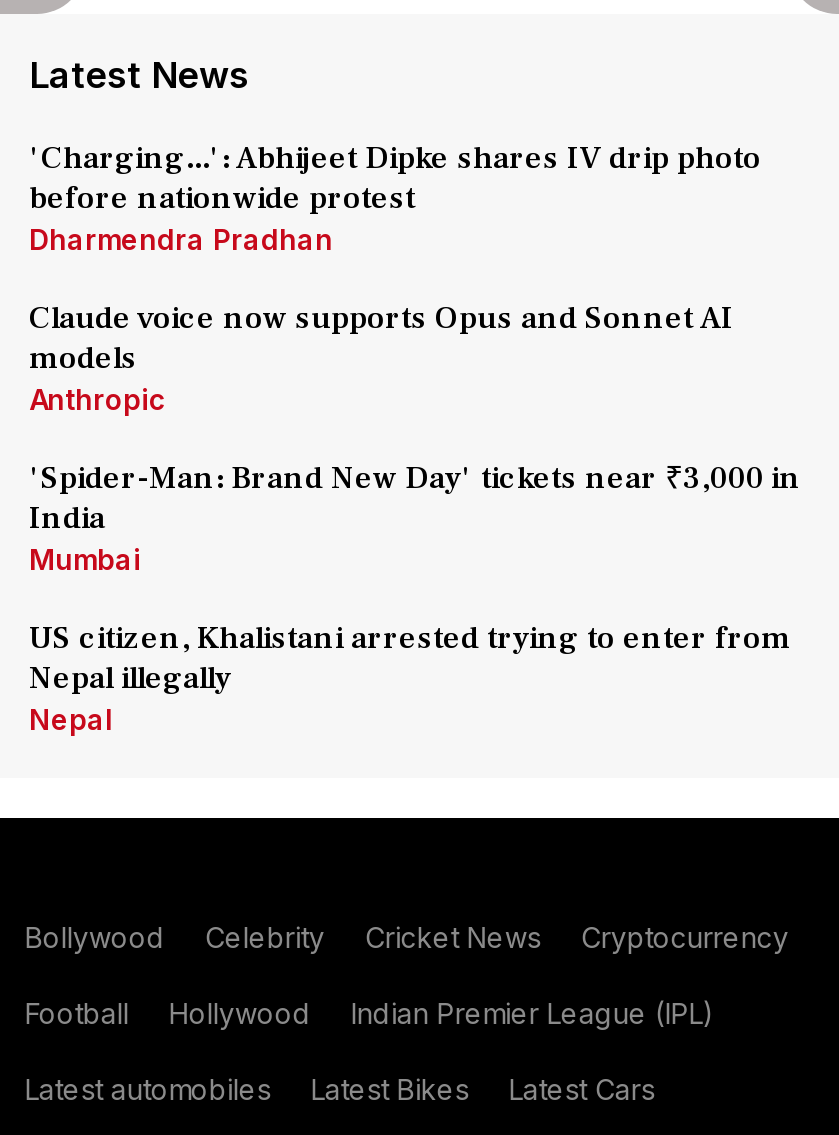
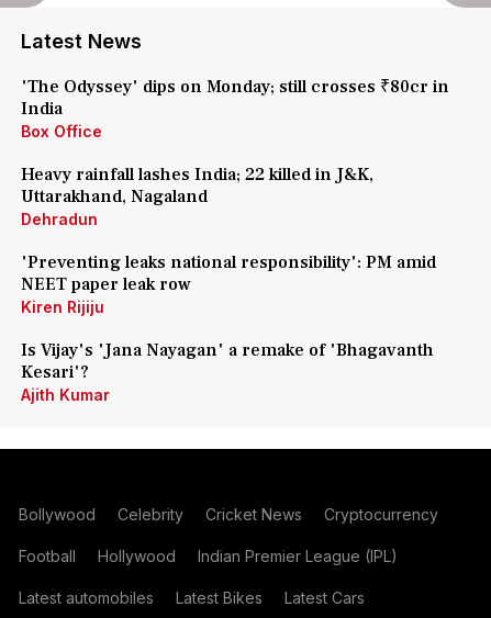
- 'Charging...': Abhijeet Dipke shares IV drip photo
- before nationwide protest
- Dharmendra Pradhan
- Claude voice now supports Opus and Sonnet AI
- models
- Anthropic
- 'Spider-Man: Brand New Day' tickets near ₹3,000 in
+ 'The Odyssey' dips on Monday; still crosses ₹80cr in

moved up: India

- Mumbai
- US citizen, Khalistani arrested trying to enter from
- Nepal illegally
- Nepal
+ Box Office
+ Heavy rainfall lashes India; 22 killed in J&K,
+ Uttarakhand, Nagaland
+ Dehradun
+ 'Preventing leaks national responsibility': PM amid
+ NEET paper leak row
+ Kiren Rijiju
+ Is Vijay's 'Jana Nayagan' a remake of 'Bhagavanth
+ Kesari'?
+ Ajith Kumar
